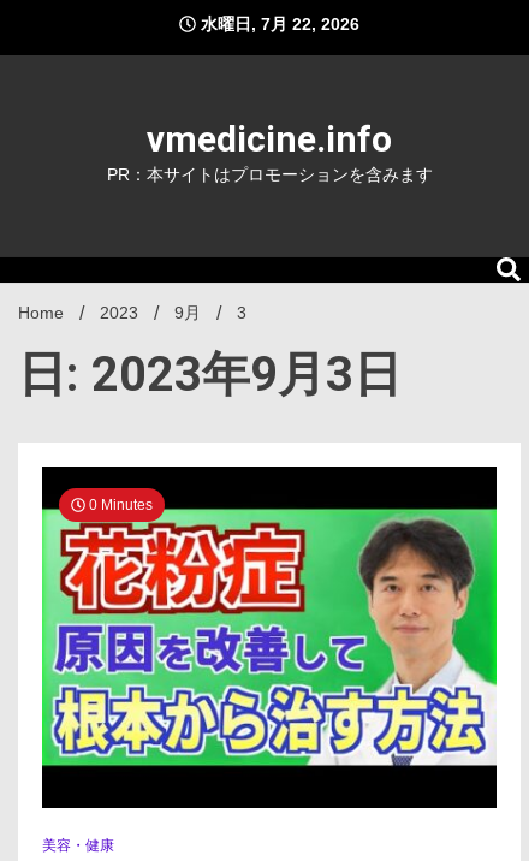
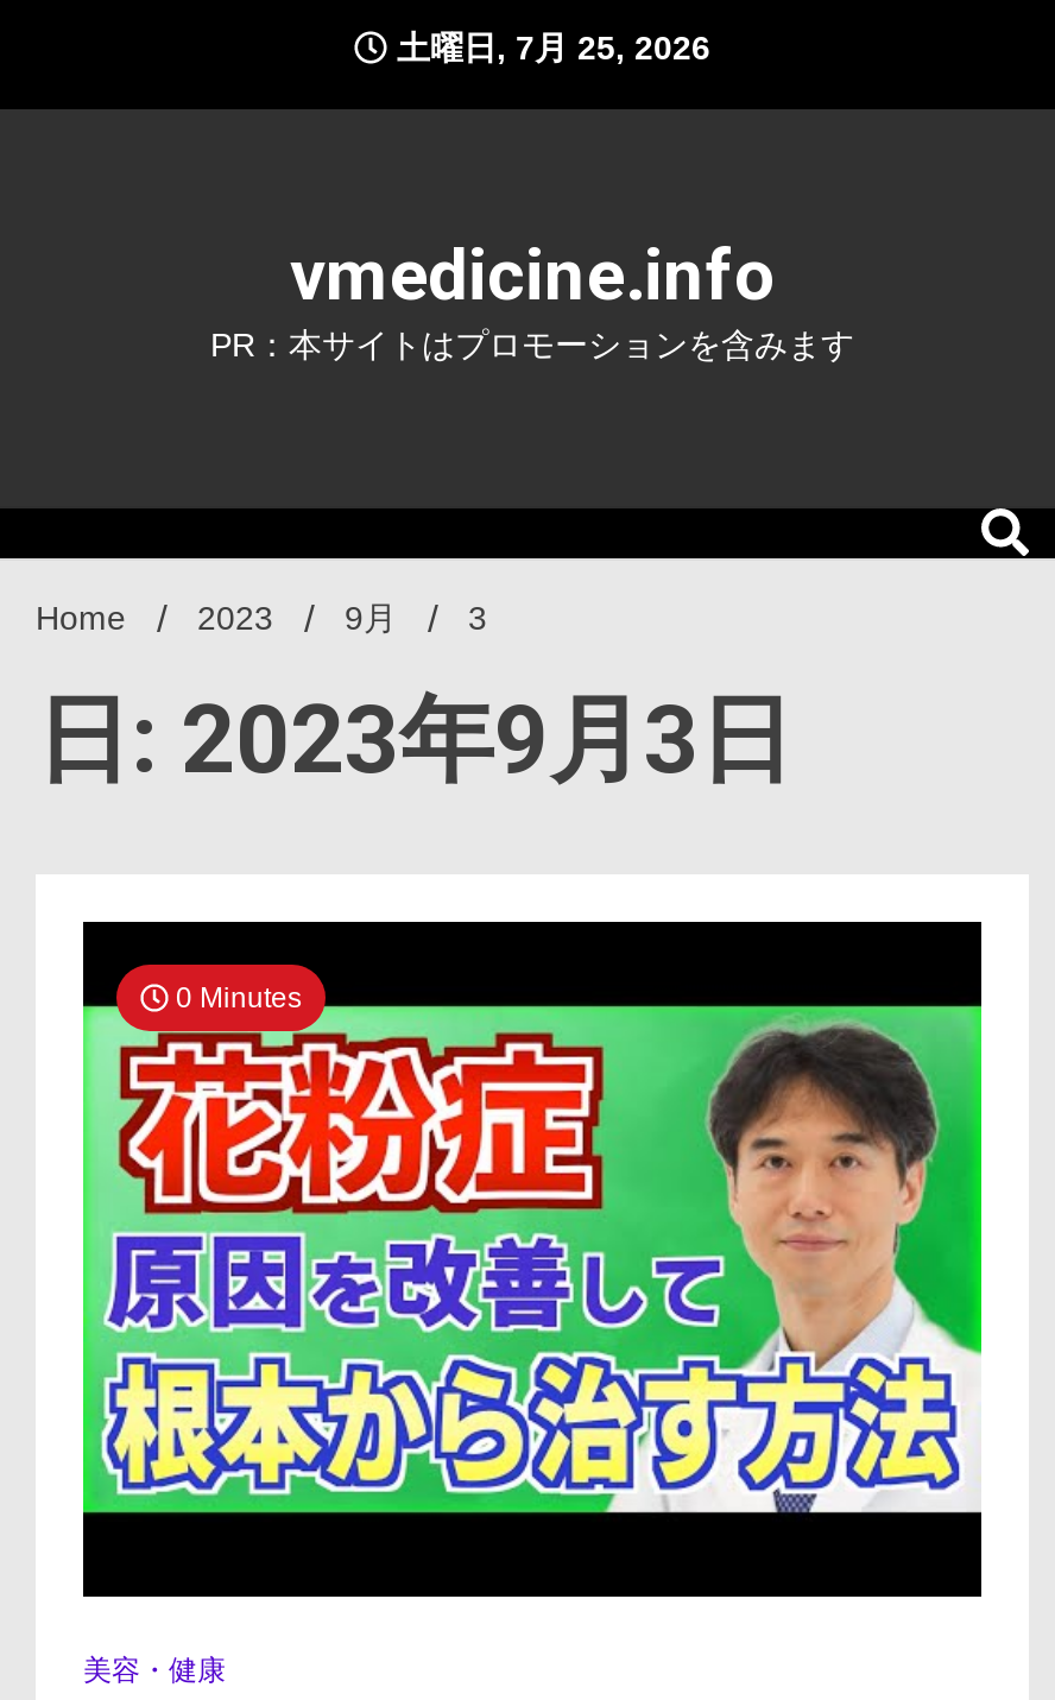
- 水曜日, 7月 22, 2026
+ 土曜日, 7月 25, 2026
